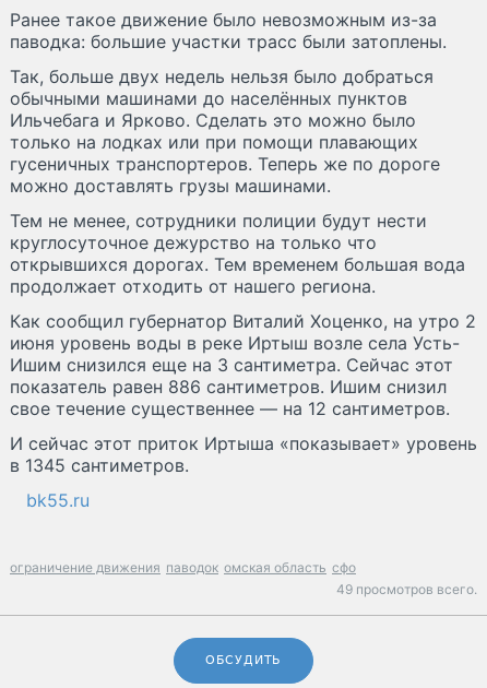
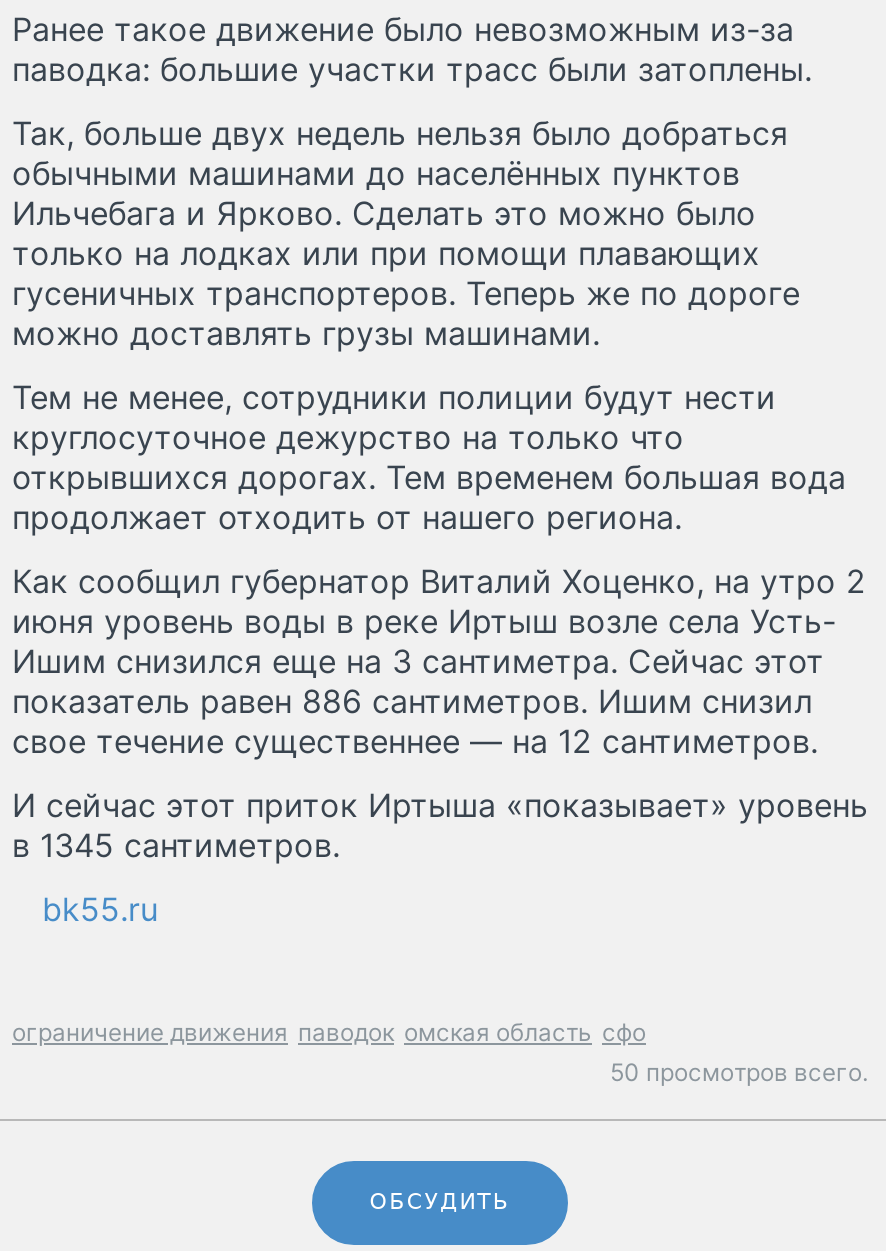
- 49 просмотров всего.
+ 50 просмотров всего.
